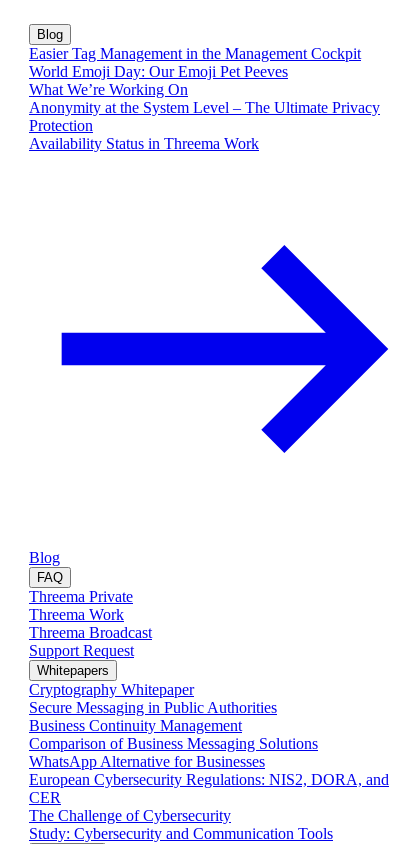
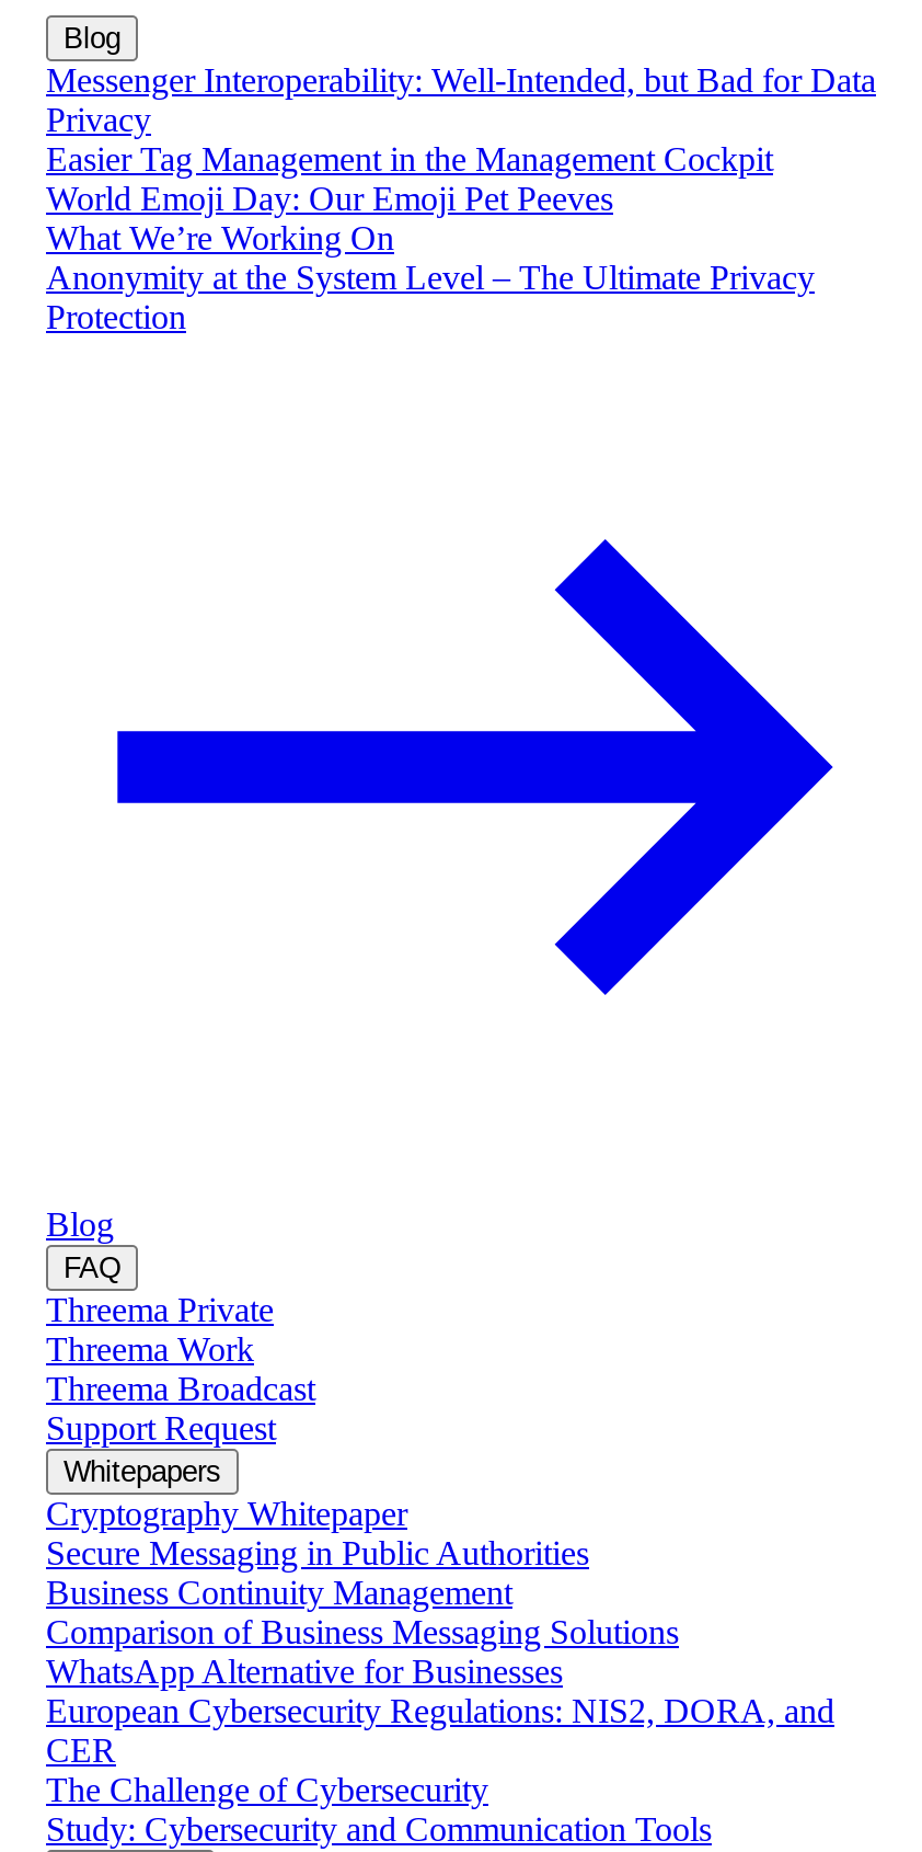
+ Messenger Interoperability: Well-Intended, but Bad for Data
+ Privacy

moved down: Easier Tag Management in the Management Cockpit | World Emoji Day: Our Emoji Pet Peeves | What We’re Working On | Anonymity at the System Level – The Ultimate Privacy | Protection

- Availability Status in Threema Work
